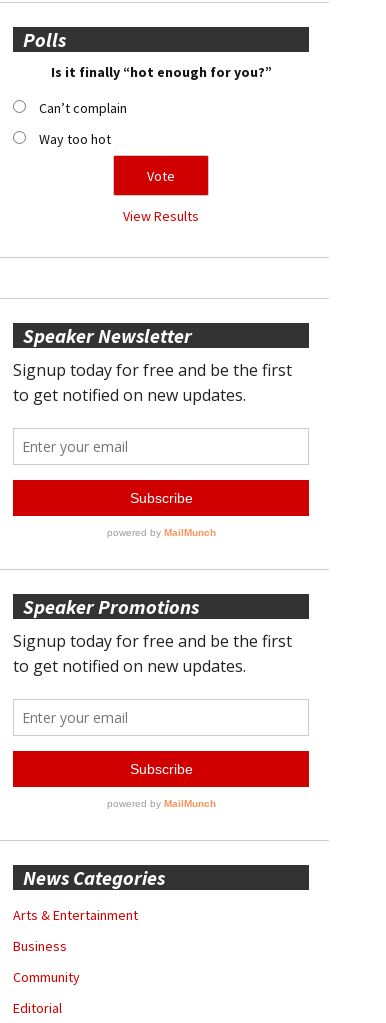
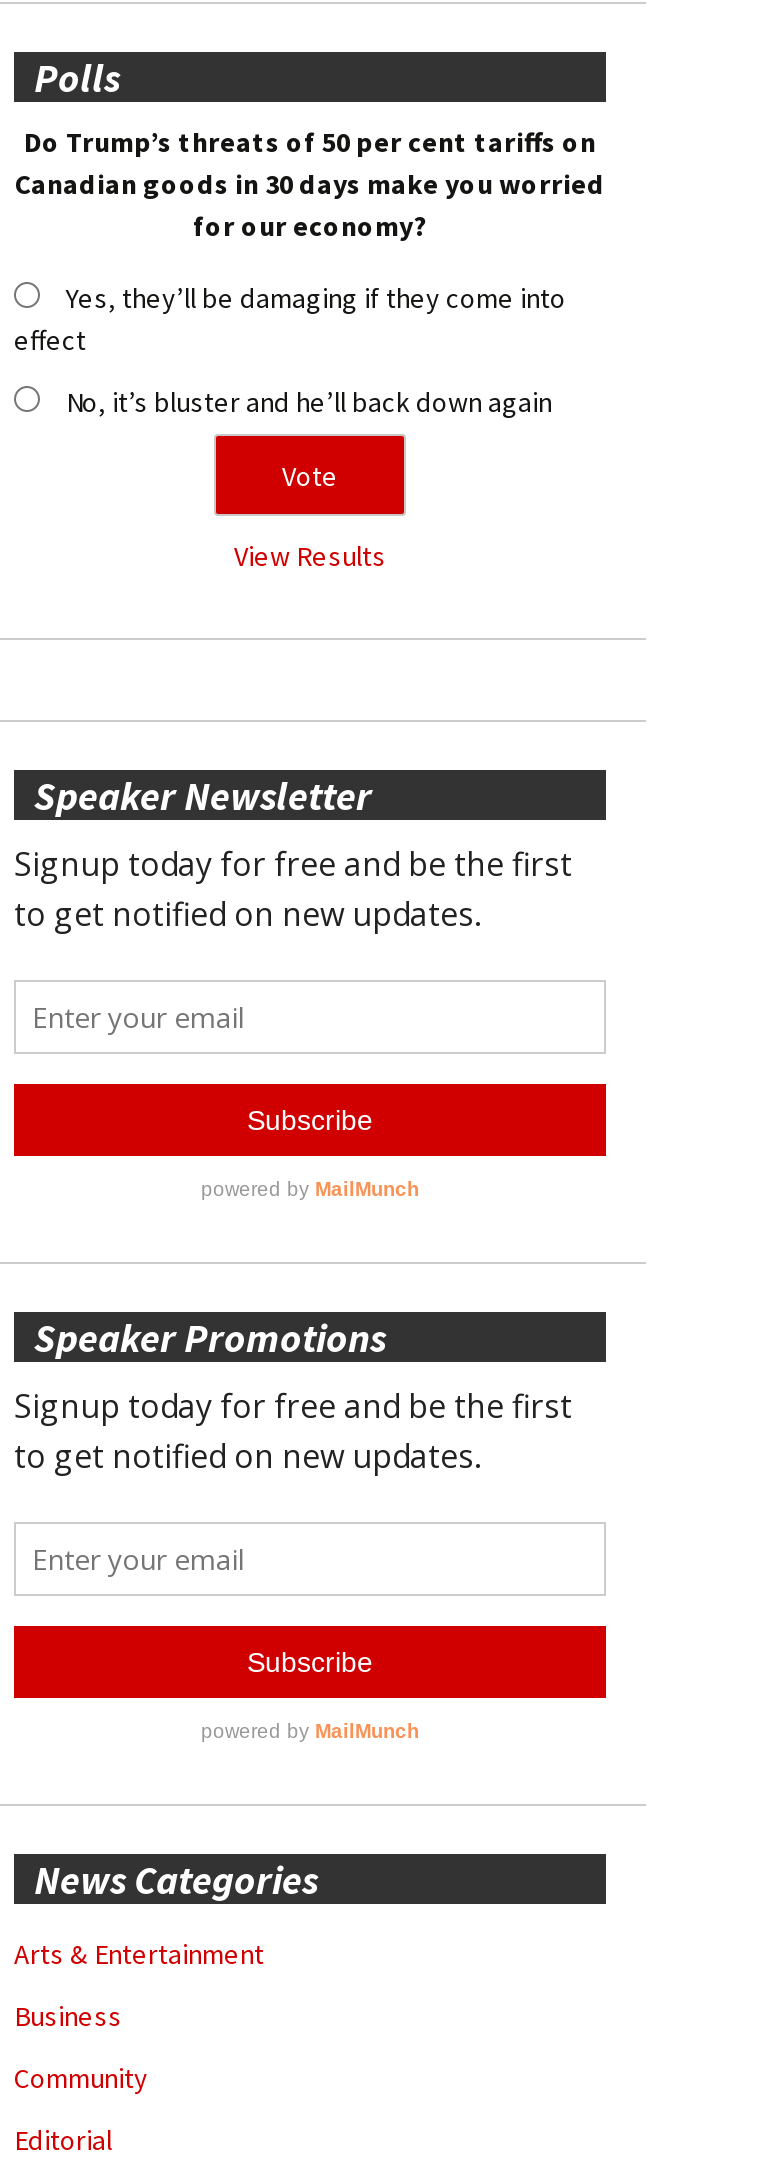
- Is it finally “hot enough for you?”
+ Do Trump’s threats of 50 per cent tariffs on
+ Canadian goods in 30 days make you worried
+ for our economy?

- Can’t complain
+ Yes, they’ll be damaging if they come into
+ effect

- Way too hot
+ No, it’s bluster and he’ll back down again
